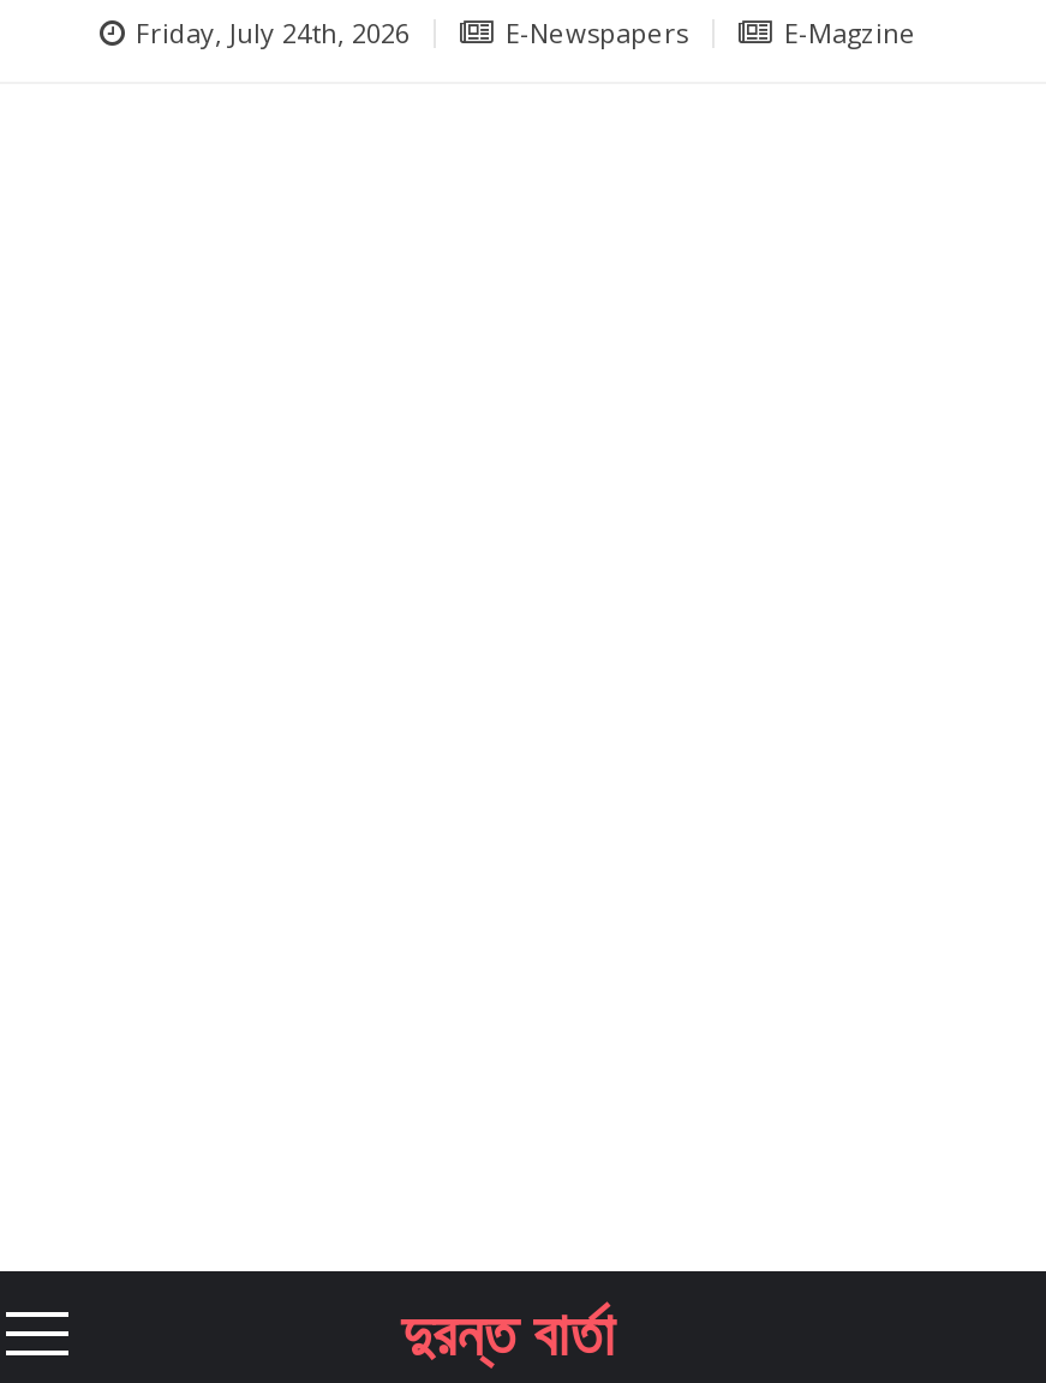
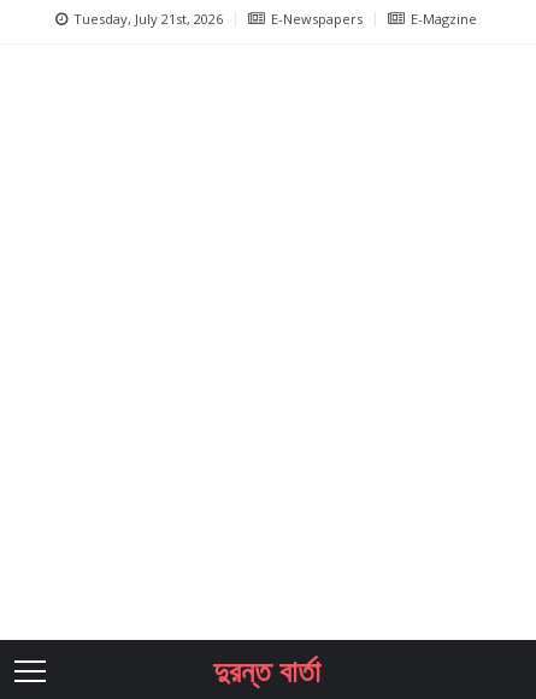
- Friday, July 24th, 2026
+ Tuesday, July 21st, 2026
